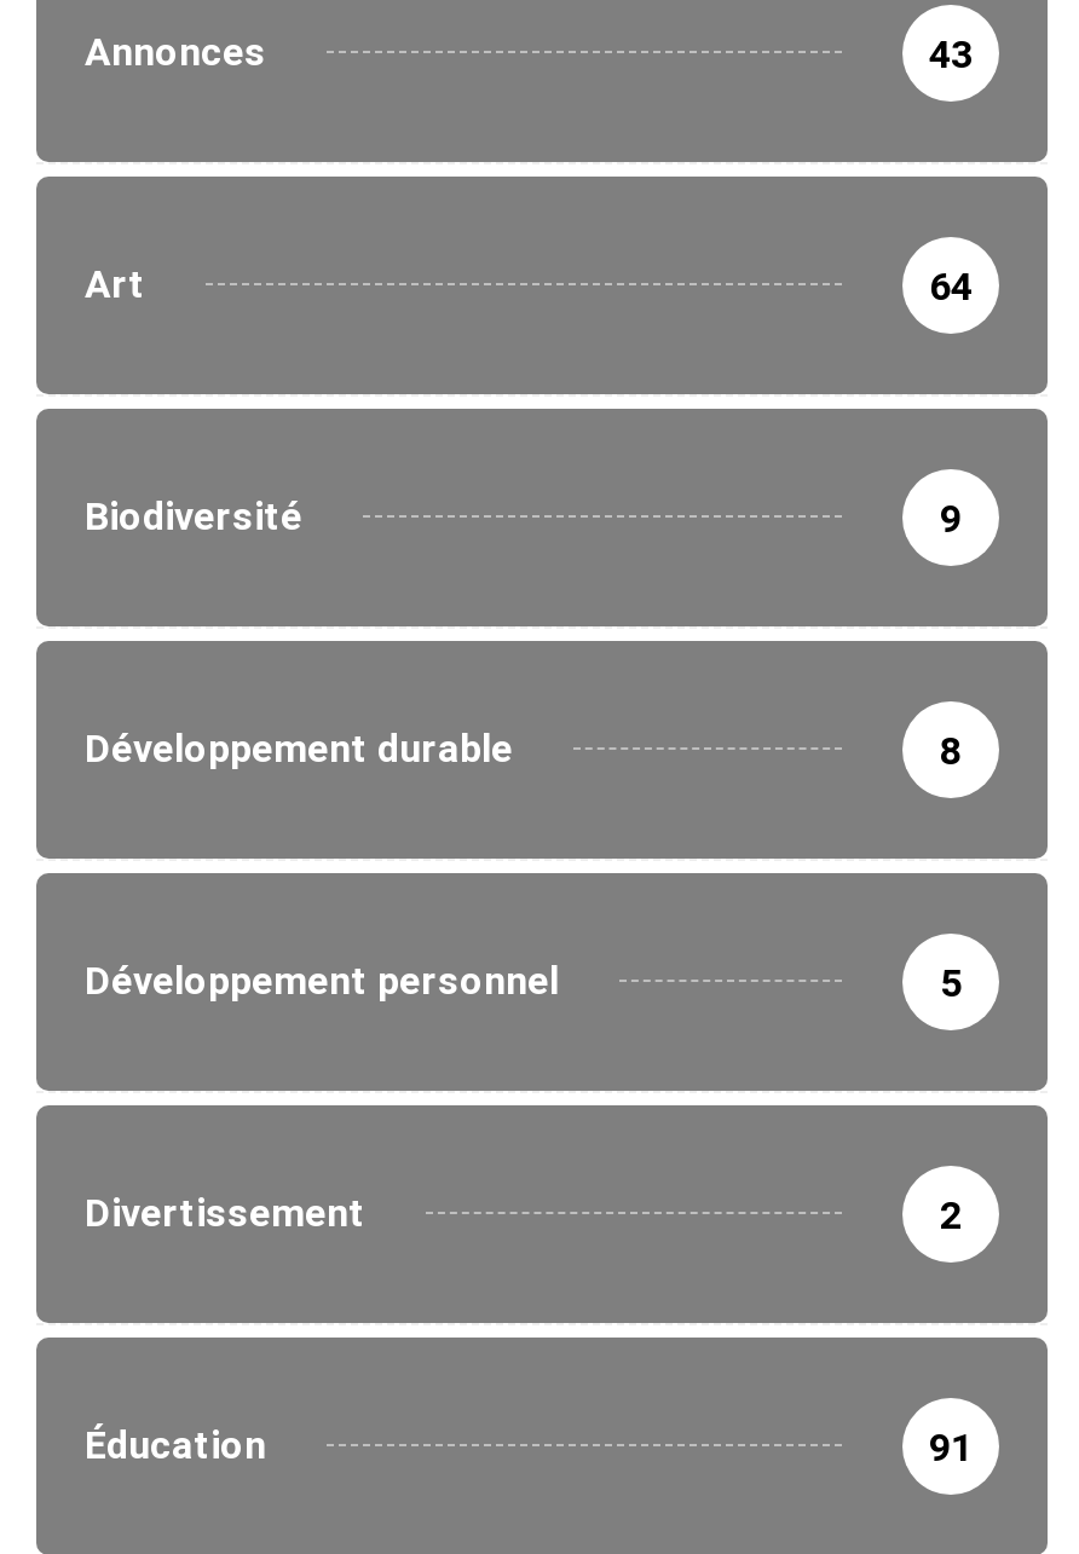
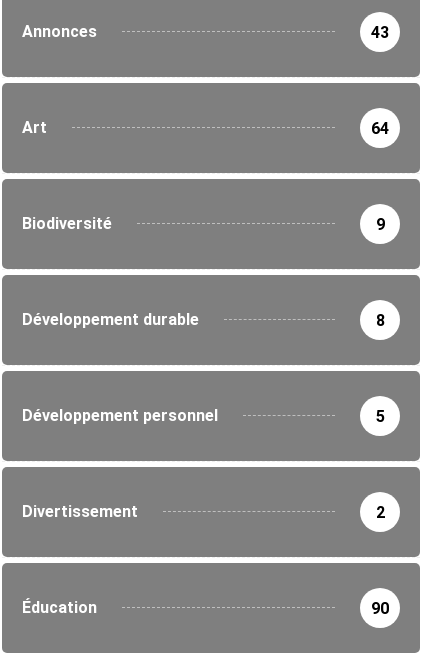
- 91
+ 90
